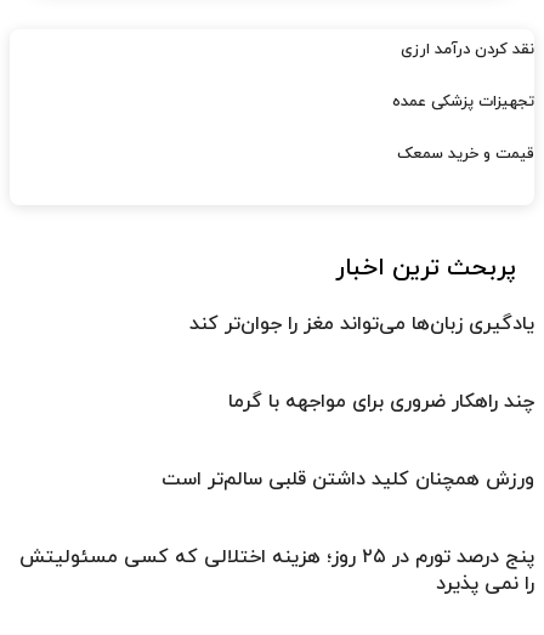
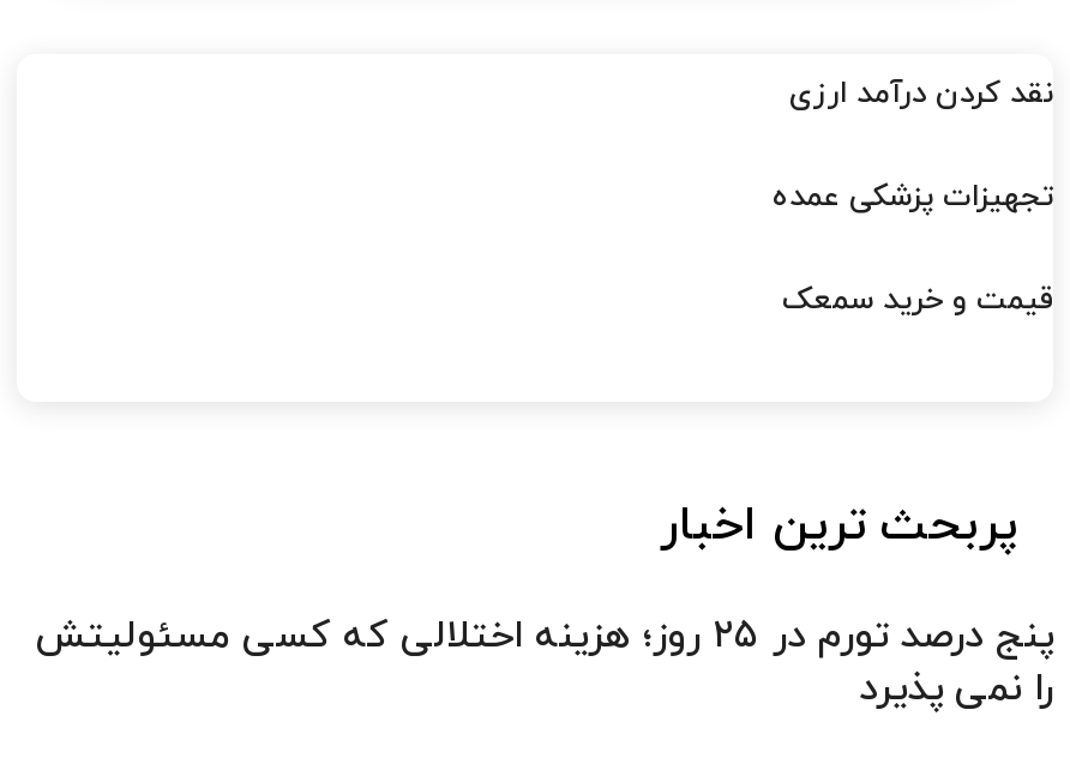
- یادگیری زبان‌ها می‌تواند مغز را جوان‌تر کند
- چند راهکار ضروری برای مواجهه با گرما
- ورزش همچنان کلید داشتن قلبی سالم‌تر است
